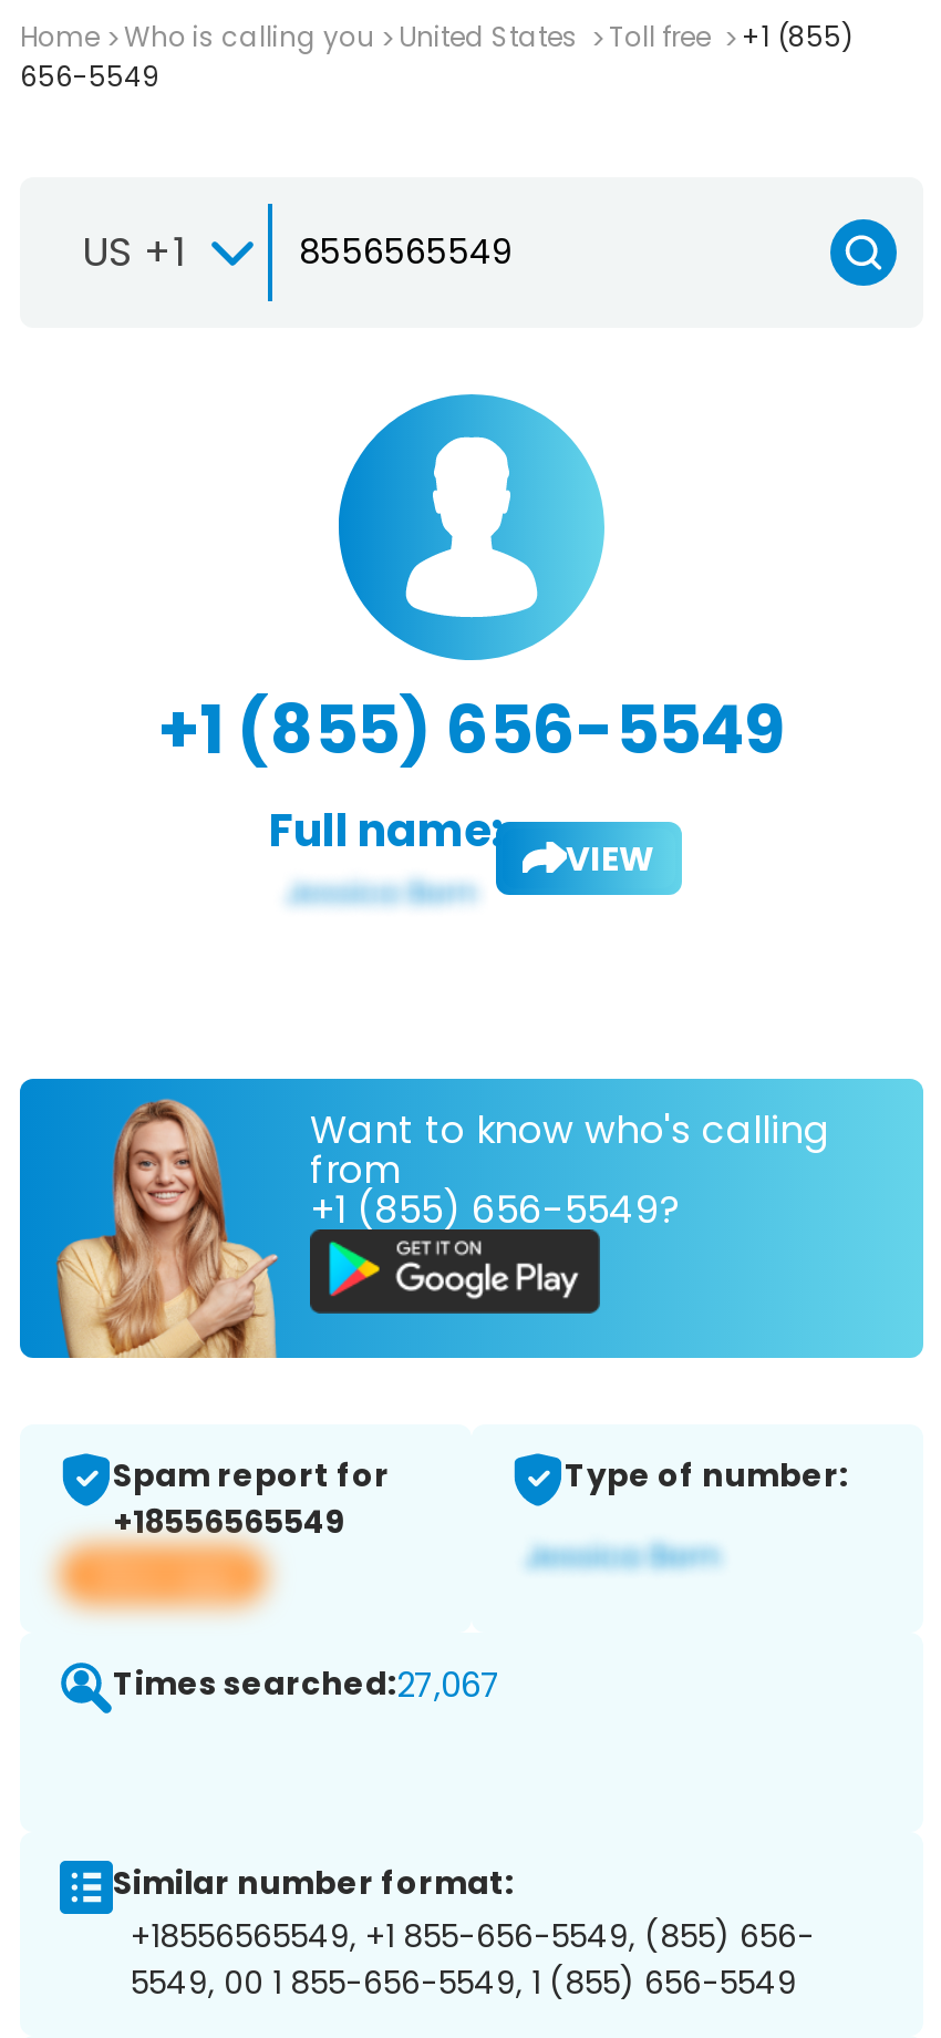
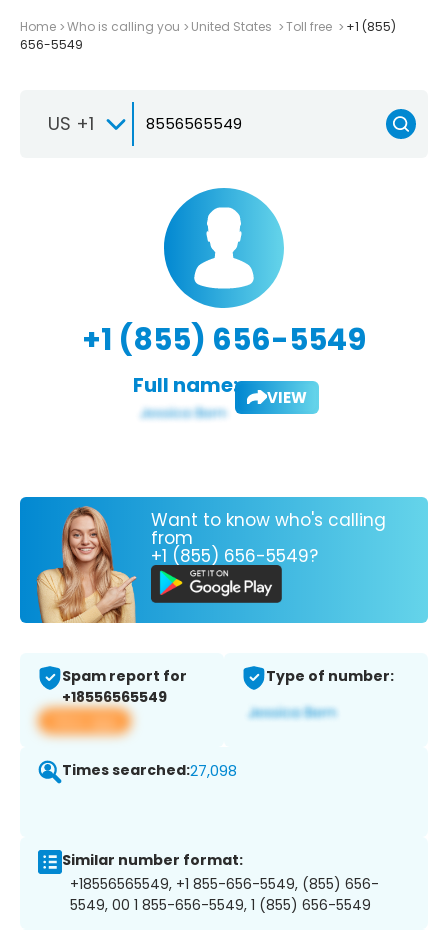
- Times searched:27,067
+ Times searched:27,098
